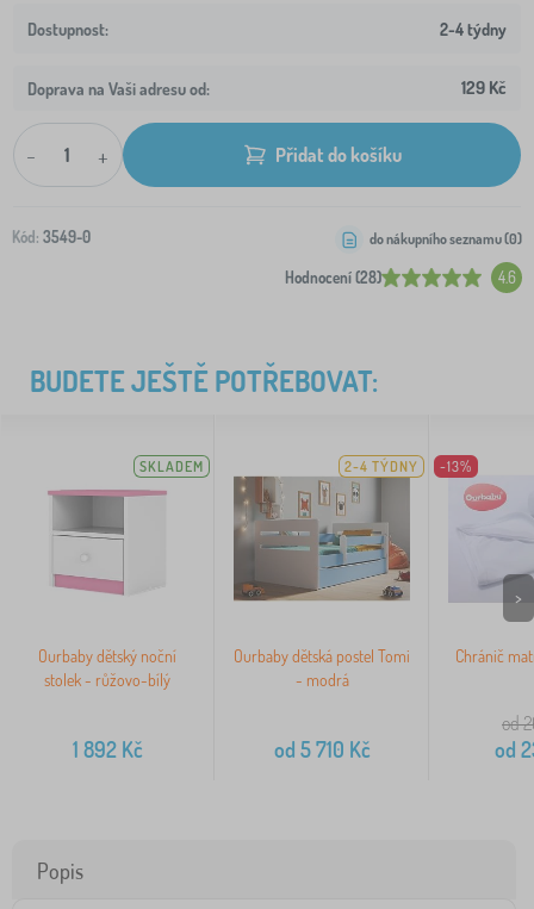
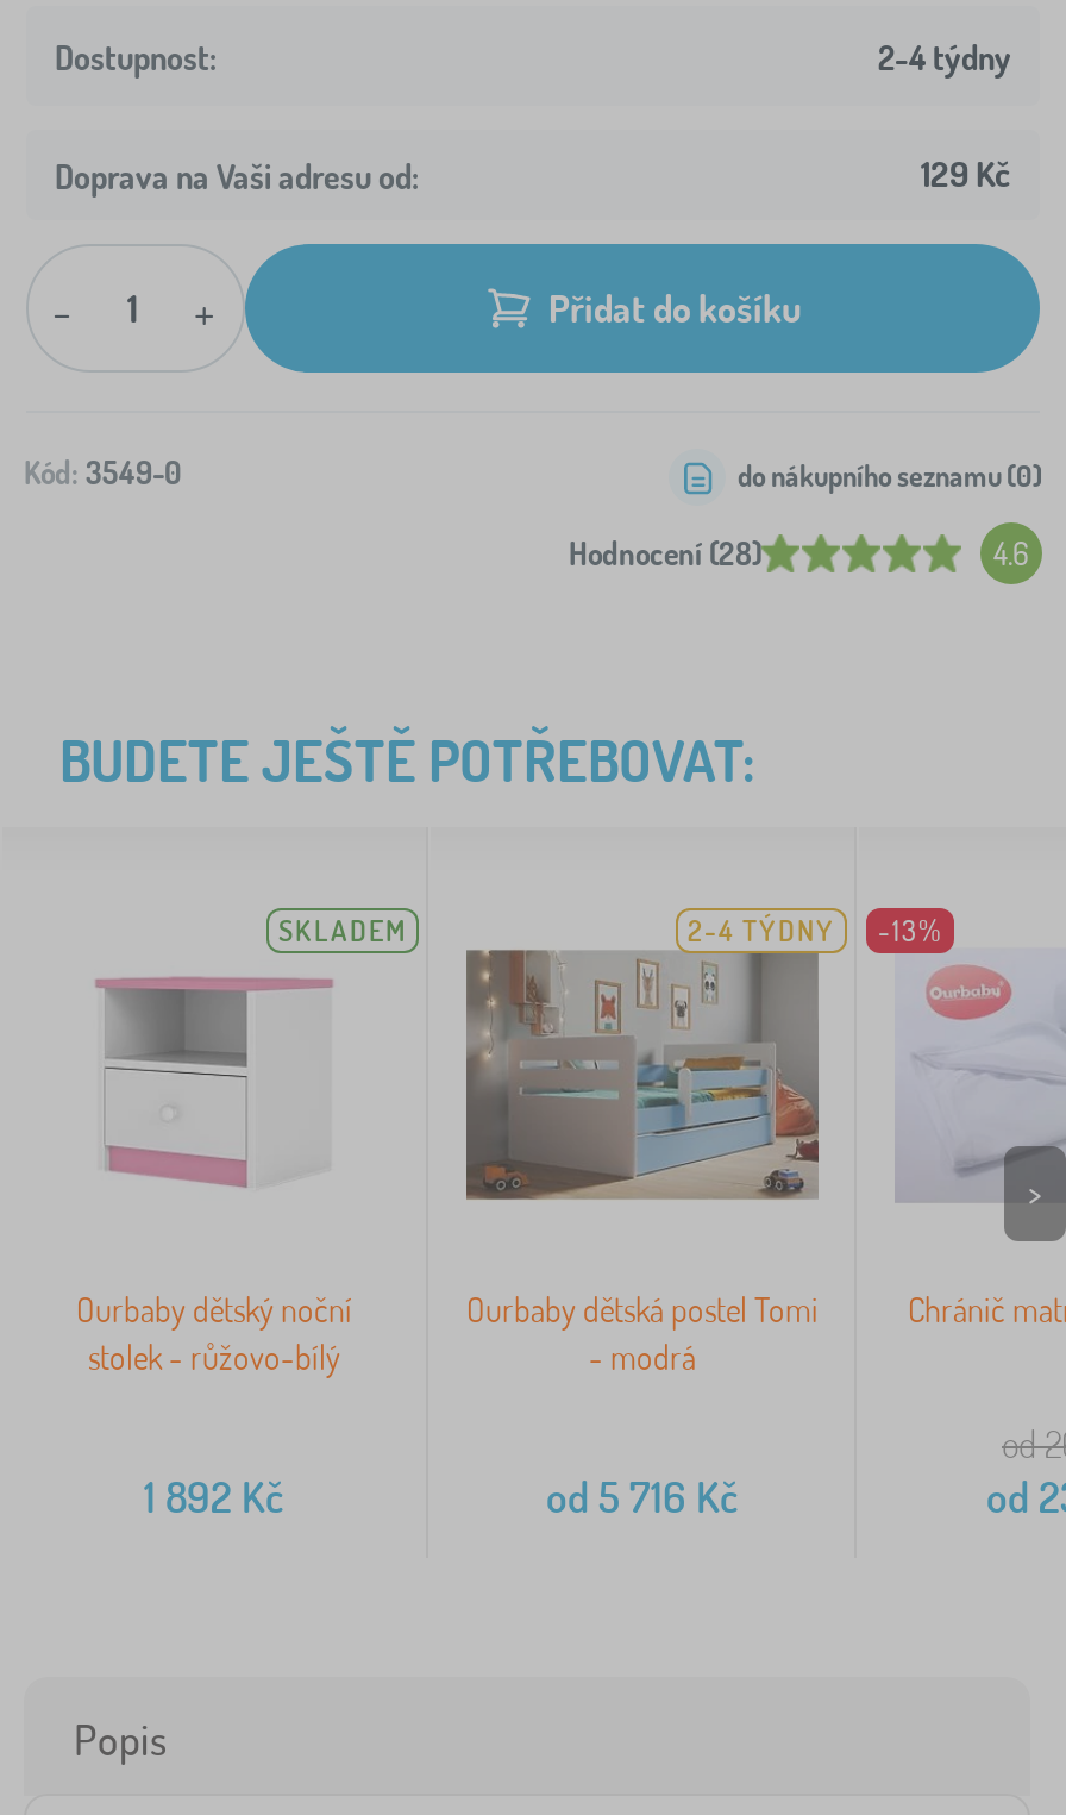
- od 5 710 Kč
+ od 5 716 Kč
